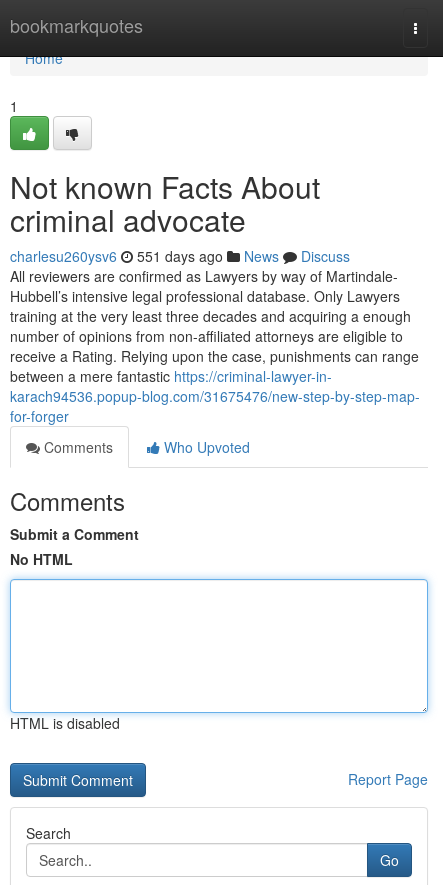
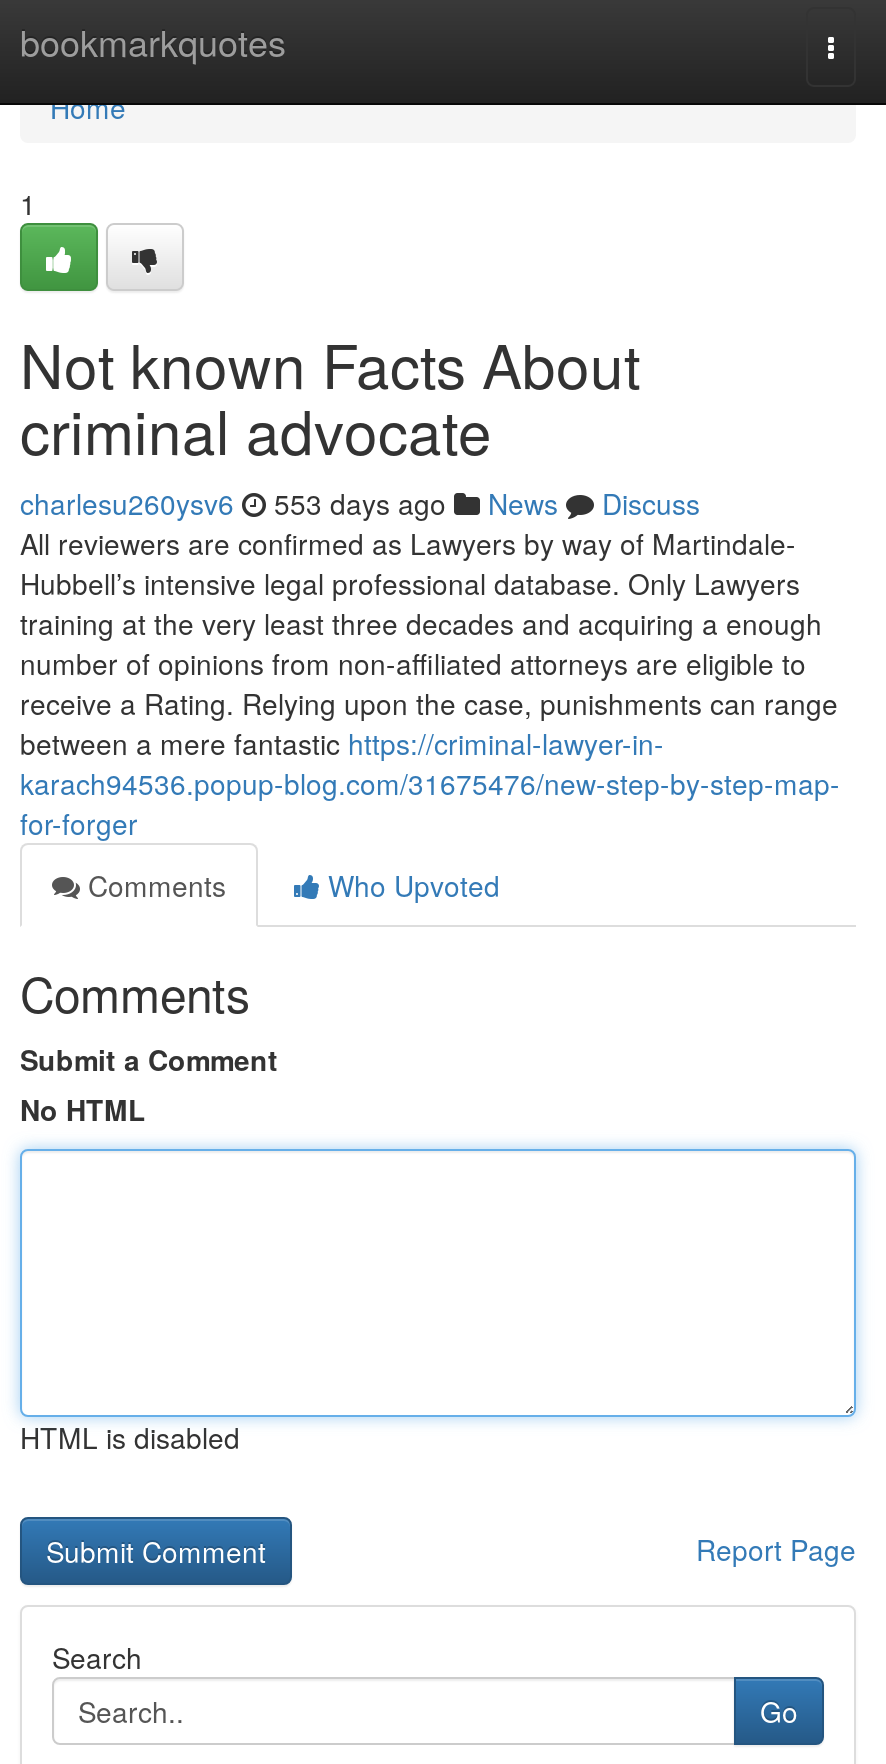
- charlesu260ysv6 551 days ago News Discuss
+ charlesu260ysv6 553 days ago News Discuss
